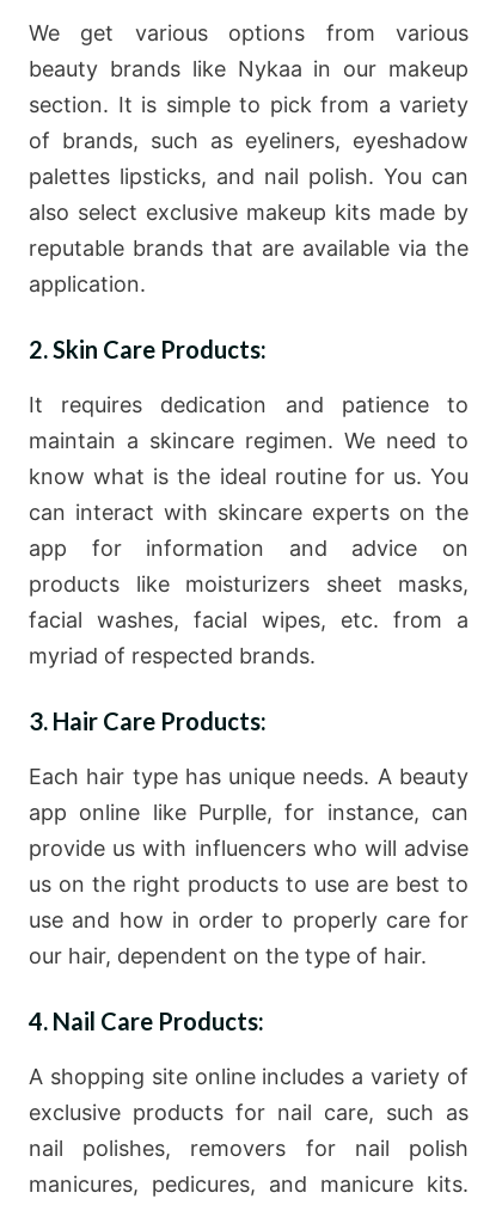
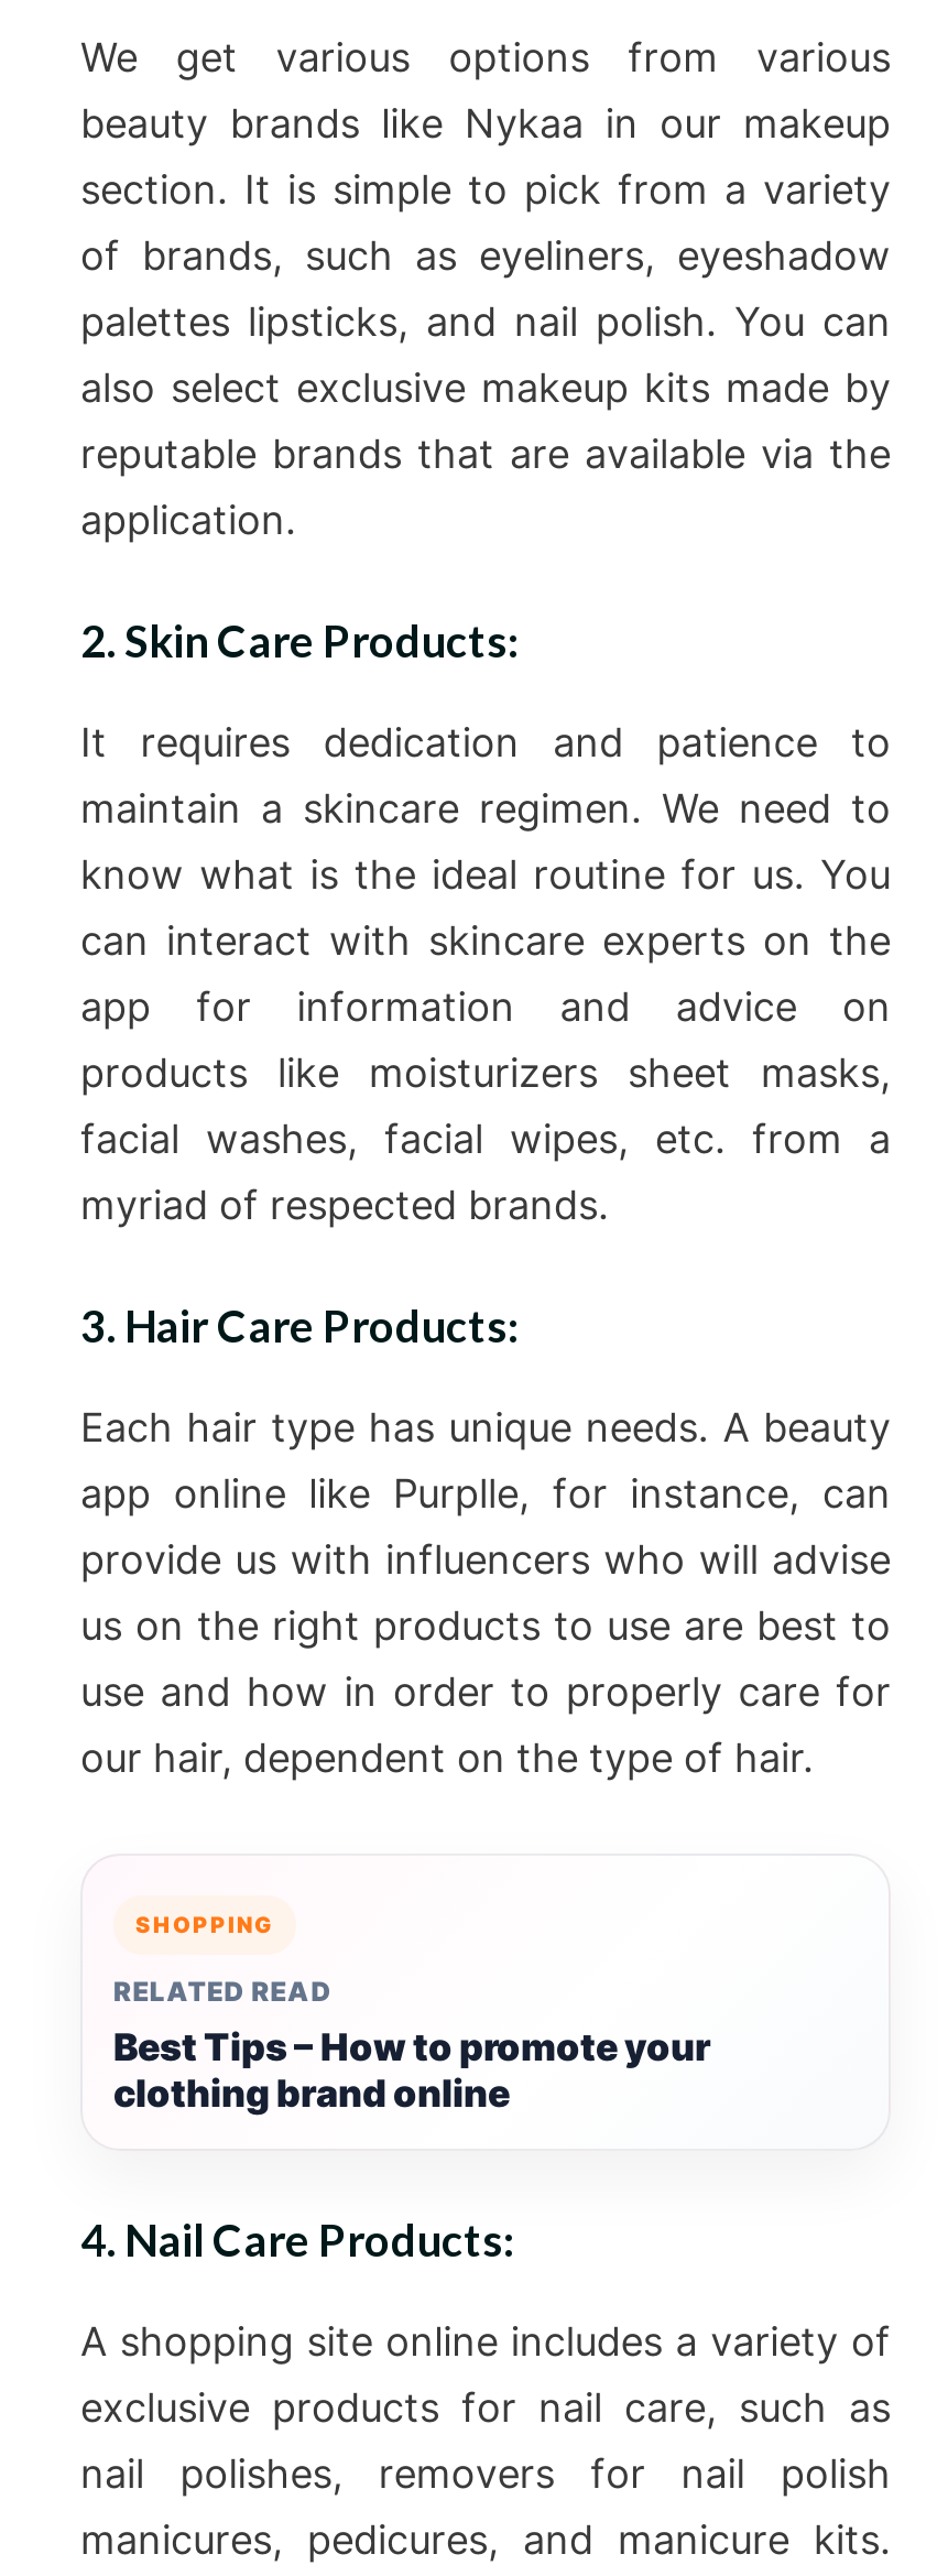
+ SHOPPING
+ RELATED READ
+ Best Tips – How to promote your
+ clothing brand online
